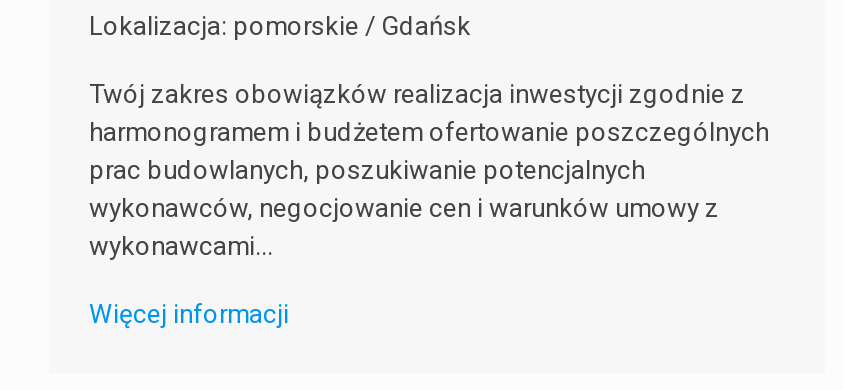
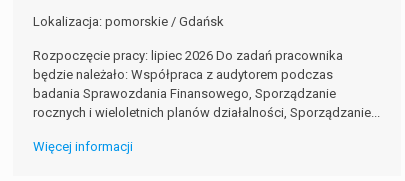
- Twój zakres obowiązków realizacja inwestycji zgodnie z
- harmonogramem i budżetem ofertowanie poszczególnych
- prac budowlanych, poszukiwanie potencjalnych
- wykonawców, negocjowanie cen i warunków umowy z
- wykonawcami...
+ Rozpoczęcie pracy: lipiec 2026 Do zadań pracownika
+ będzie należało: Współpraca z audytorem podczas
+ badania Sprawozdania Finansowego, Sporządzanie
+ rocznych i wieloletnich planów działalności, Sporządzanie...
